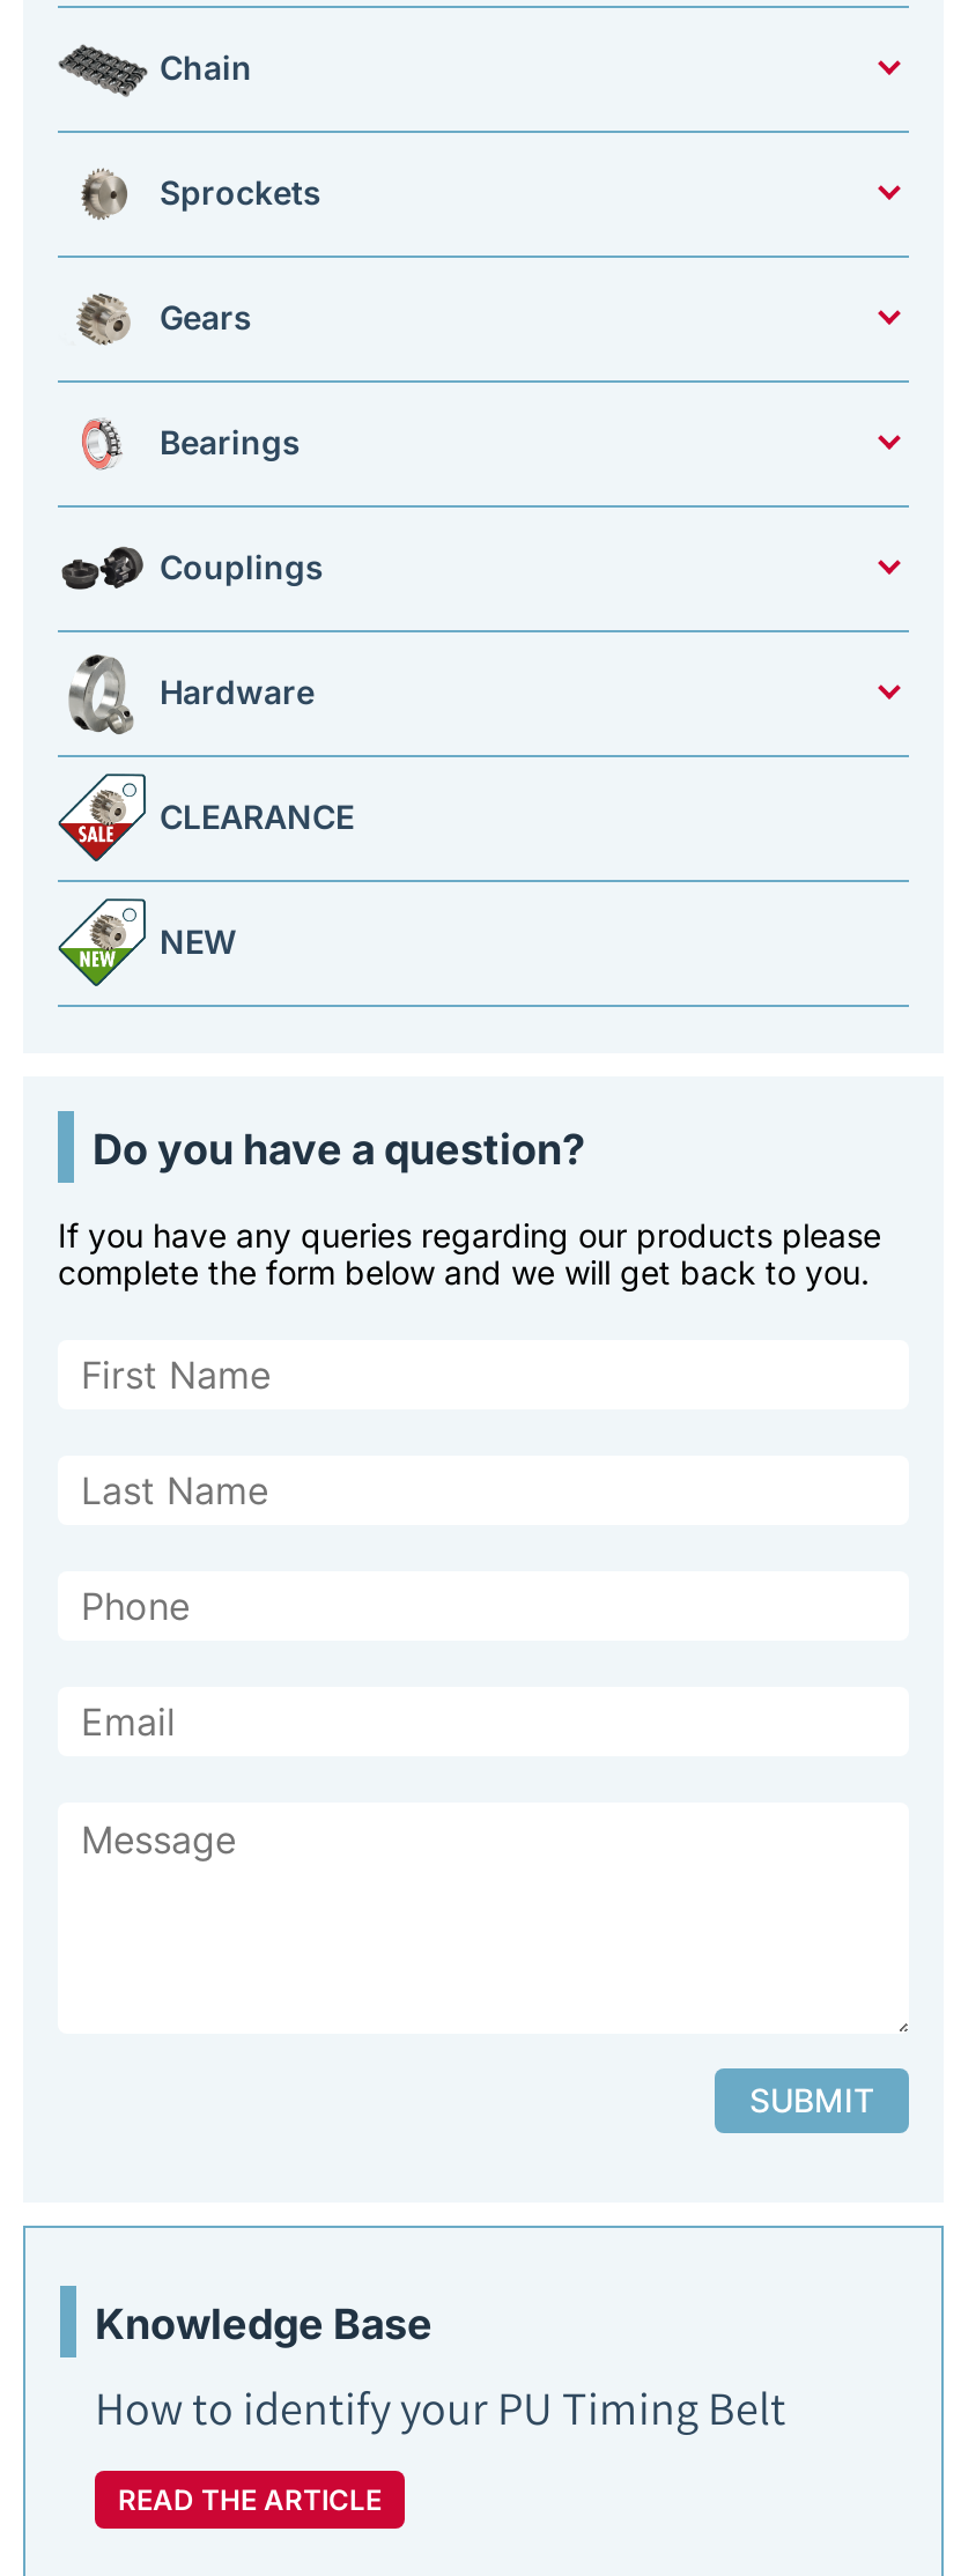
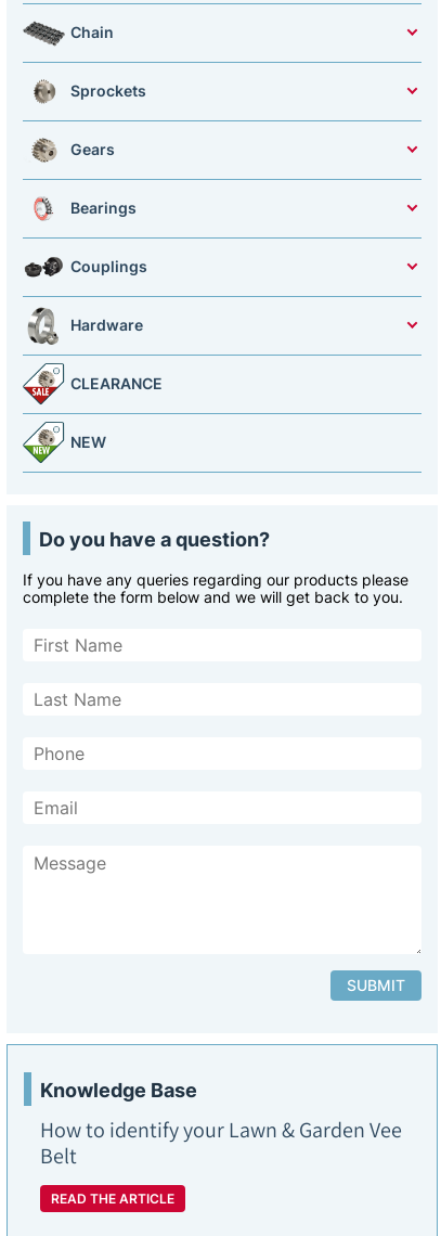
- How to identify your PU Timing Belt
+ How to identify your Lawn & Garden Vee
+ Belt
